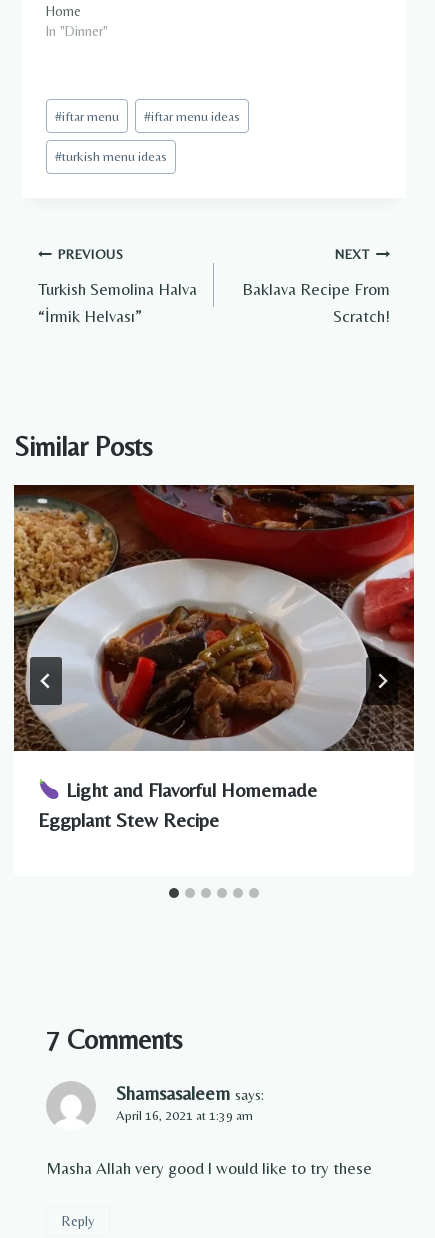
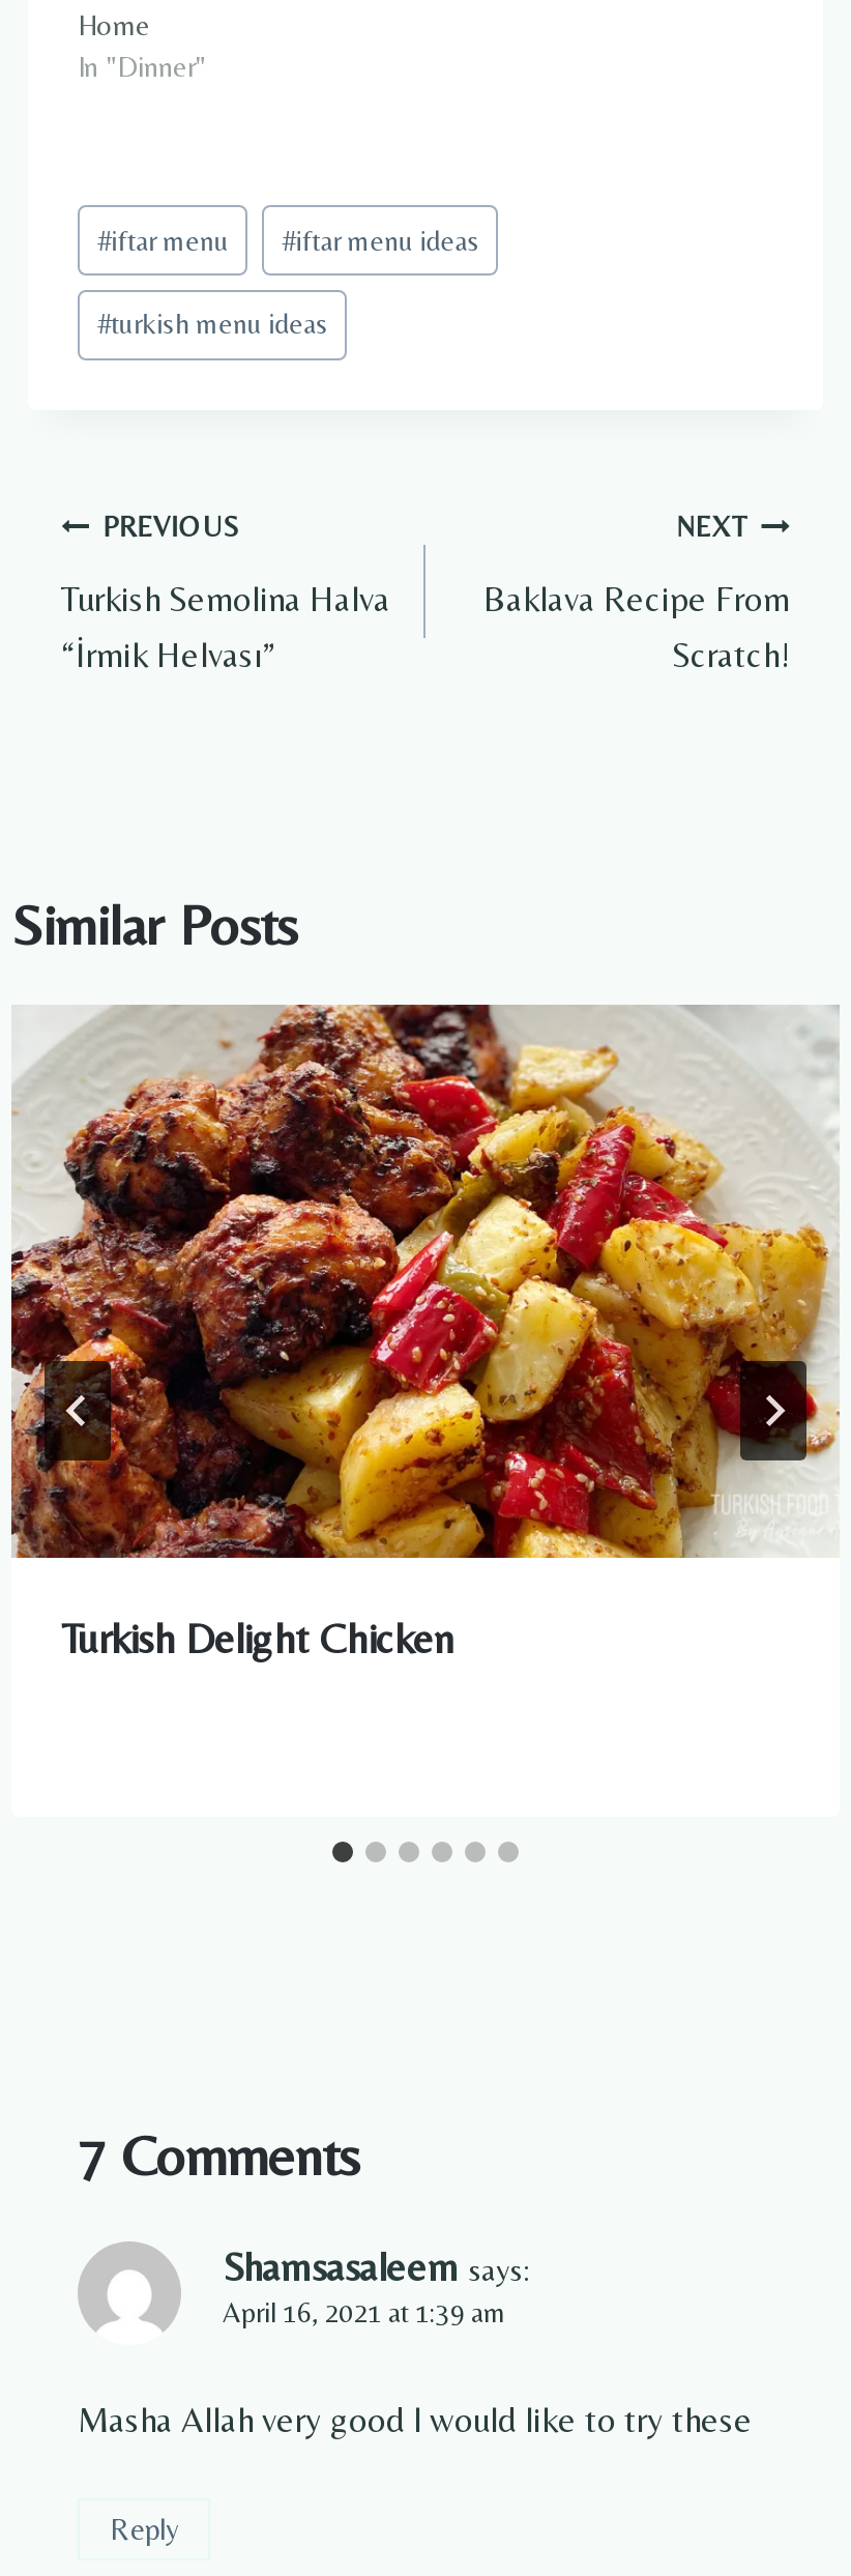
- [image]
- Light and Flavorful Homemade
- Eggplant Stew Recipe
+ [image]
+ Turkish Delight Chicken
